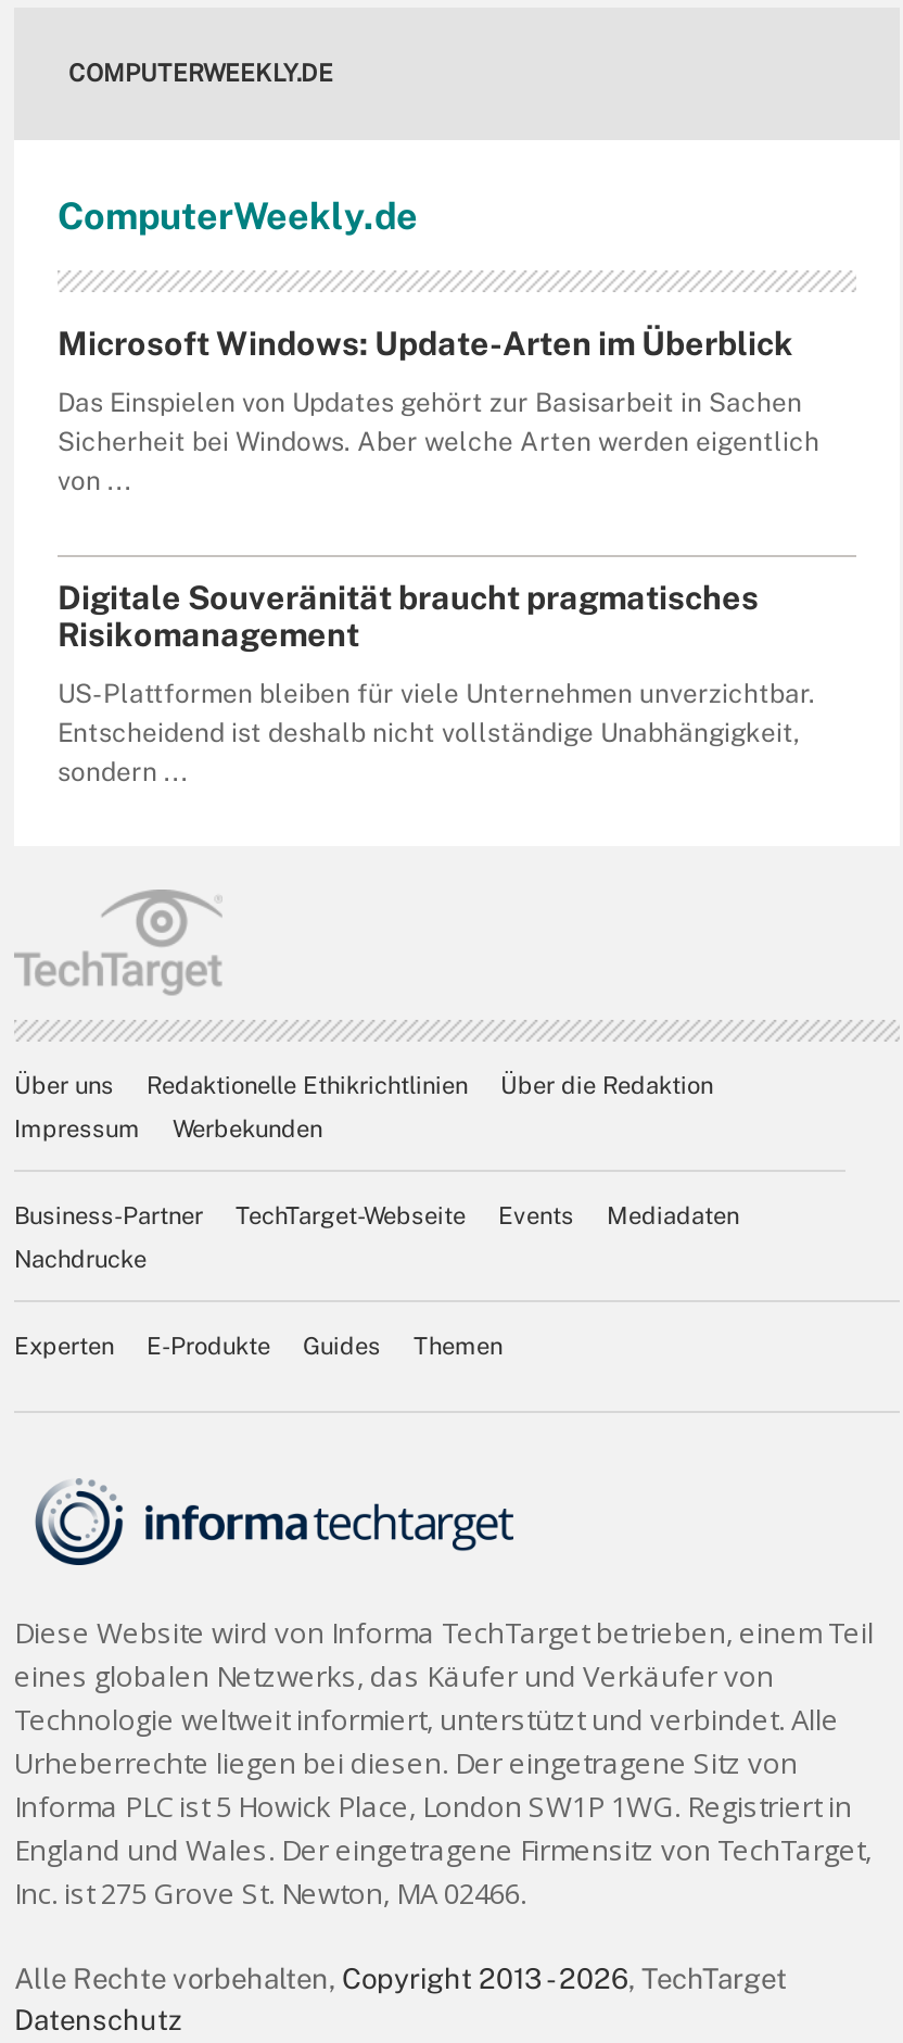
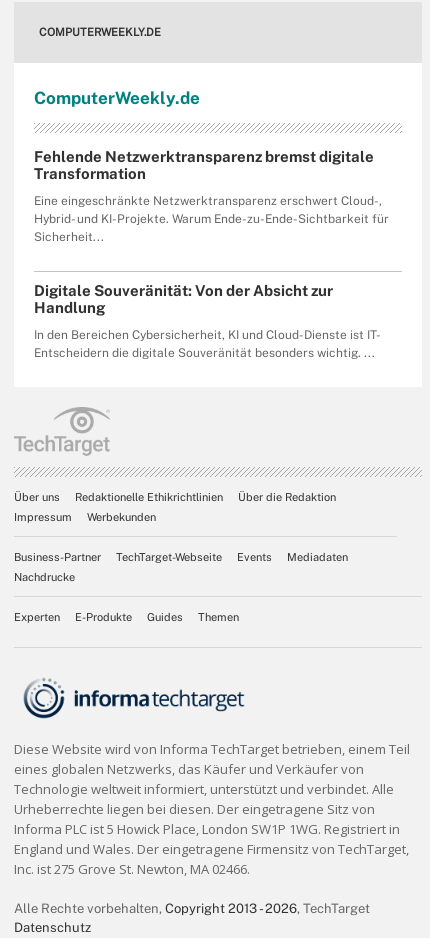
- Microsoft Windows: Update-Arten im Überblick
+ Fehlende Netzwerktransparenz bremst digitale
+ Transformation

- Das Einspielen von Updates gehört zur Basisarbeit in Sachen
- Sicherheit bei Windows. Aber welche Arten werden eigentlich
- von ...
+ Eine eingeschränkte Netzwerktransparenz erschwert Cloud-,
+ Hybrid- und KI-Projekte. Warum Ende-zu-Ende-Sichtbarkeit für
+ Sicherheit...

- Digitale Souveränität braucht pragmatisches
- Risikomanagement
+ Digitale Souveränität: Von der Absicht zur
+ Handlung

- US-Plattformen bleiben für viele Unternehmen unverzichtbar.
- Entscheidend ist deshalb nicht vollständige Unabhängigkeit,
- sondern ...
+ In den Bereichen Cybersicherheit, KI und Cloud-Dienste ist IT-
+ Entscheidern die digitale Souveränität besonders wichtig. ...
